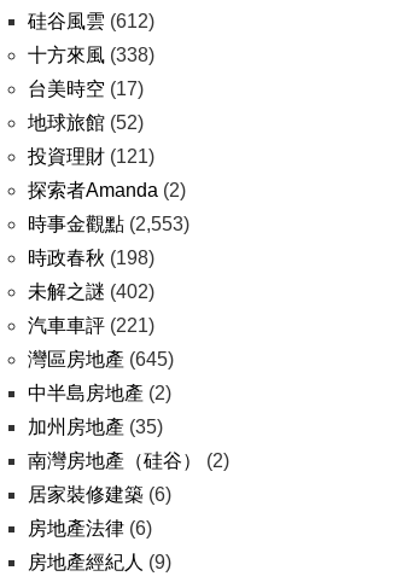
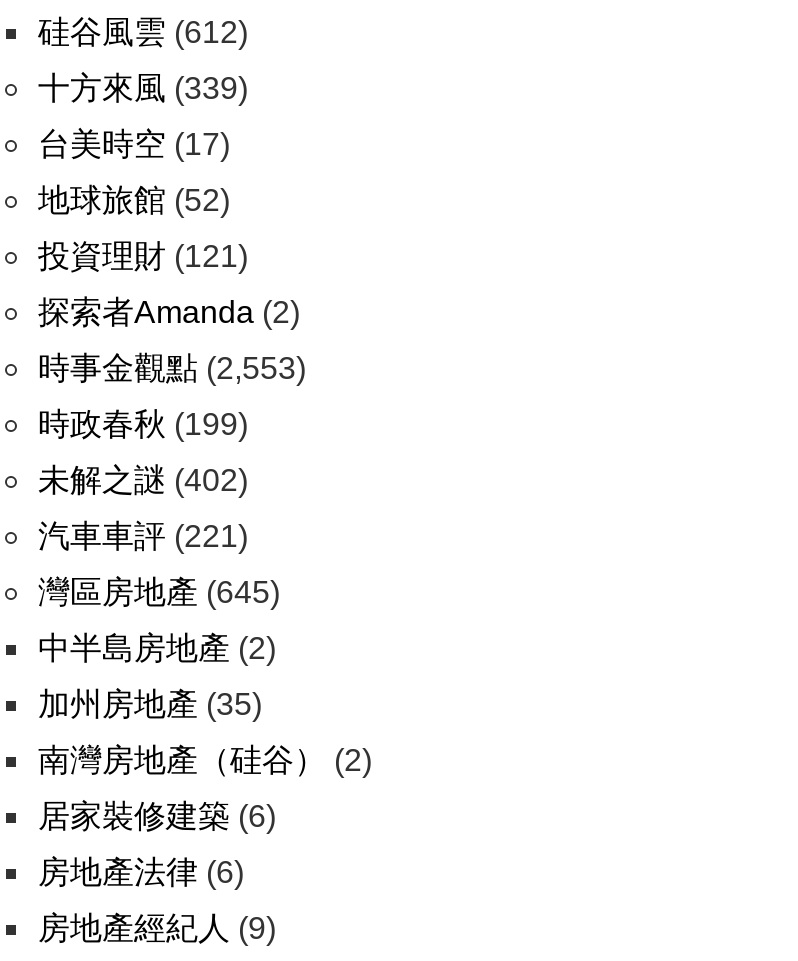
- 十方來風(338)
+ 十方來風(339)

- 時政春秋(198)
+ 時政春秋(199)
